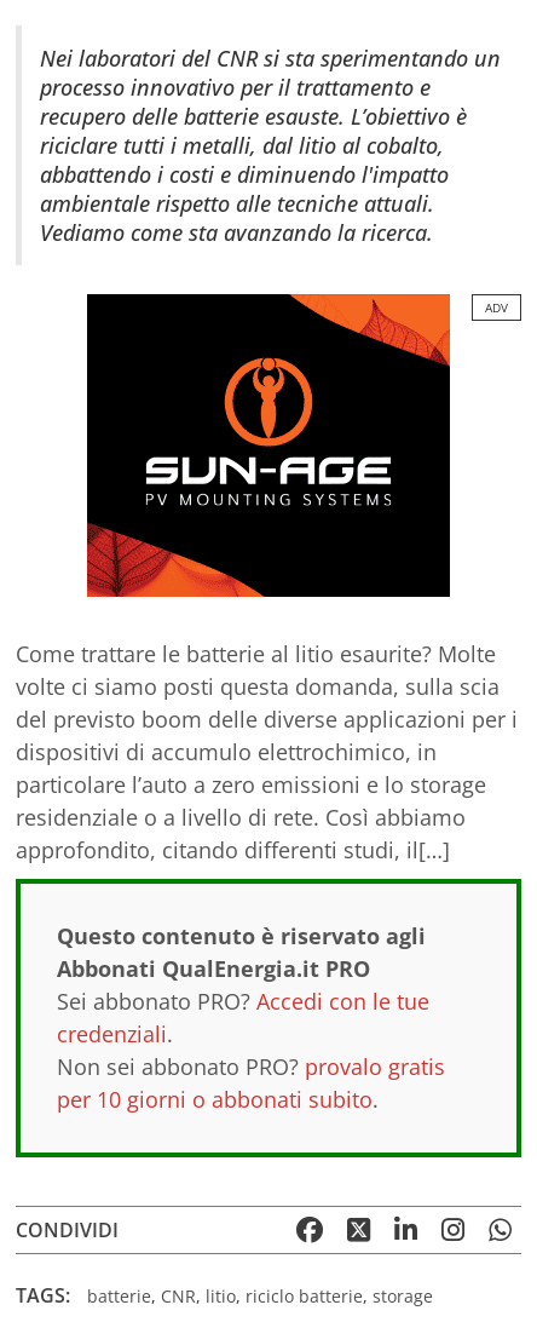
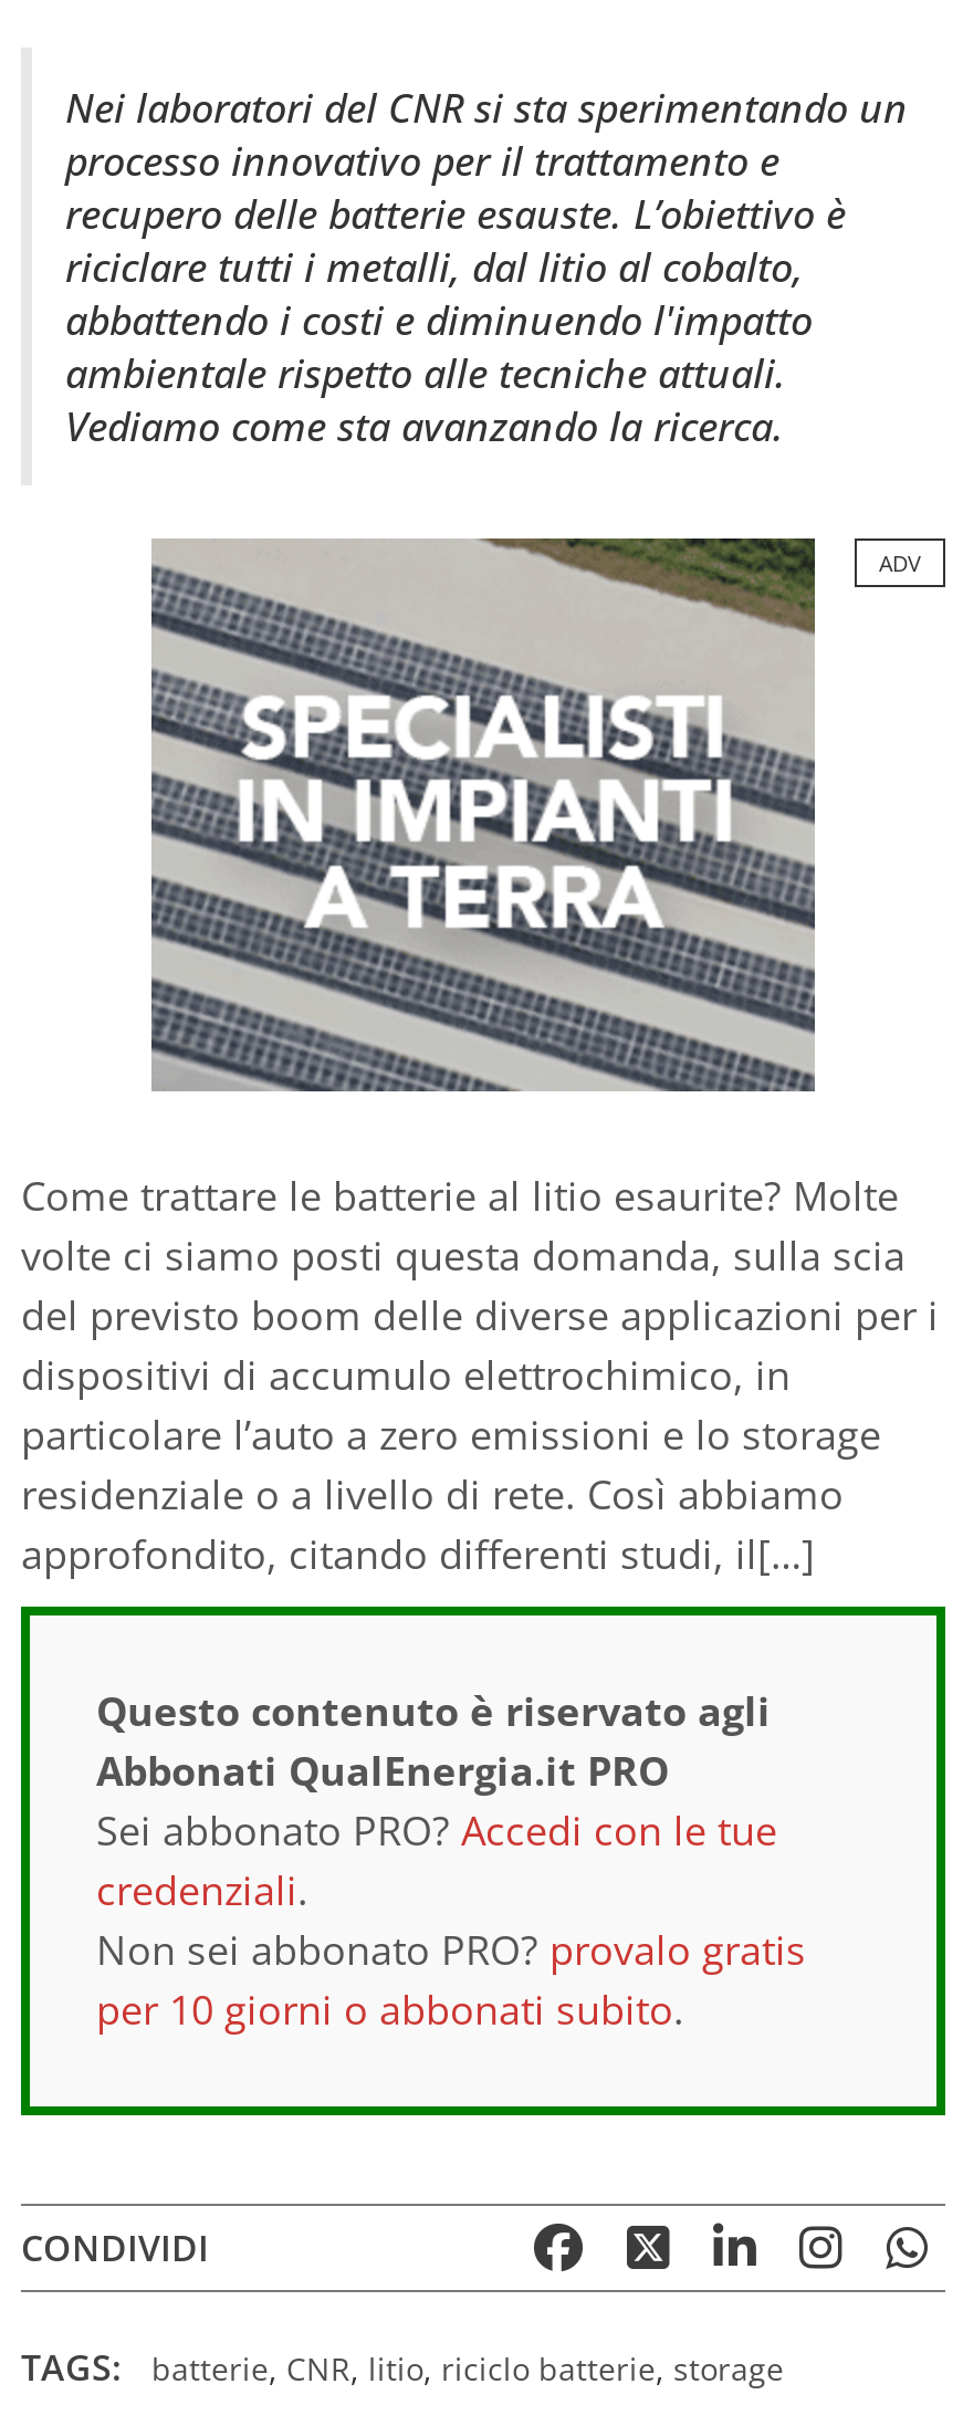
- [image]
+ [image]
